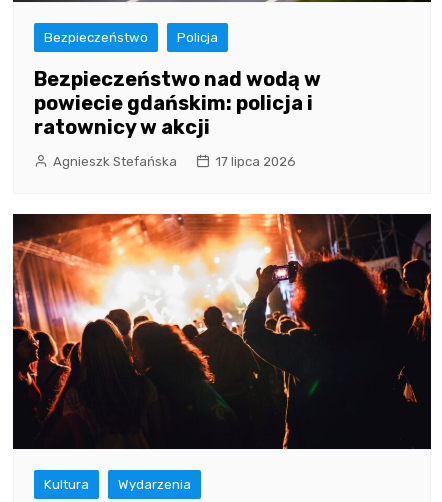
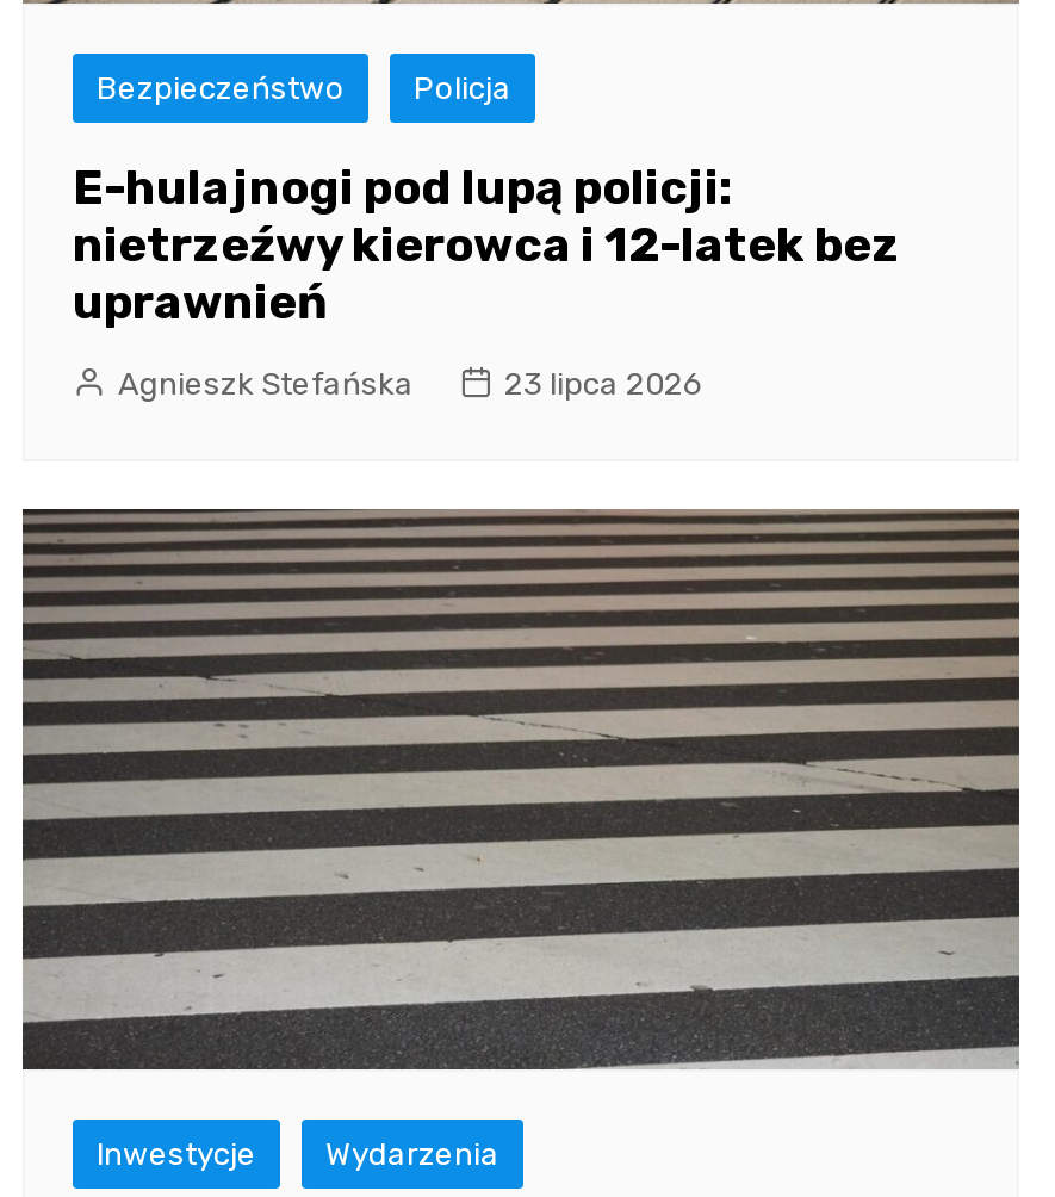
- Bezpieczeństwo nad wodą w
- powiecie gdańskim: policja i
- ratownicy w akcji
+ E-hulajnogi pod lupą policji:
+ nietrzeźwy kierowca i 12-latek bez
+ uprawnień

- 17 lipca 2026
+ 23 lipca 2026

- [image]
- Kultura
+ [image]
+ Inwestycje
